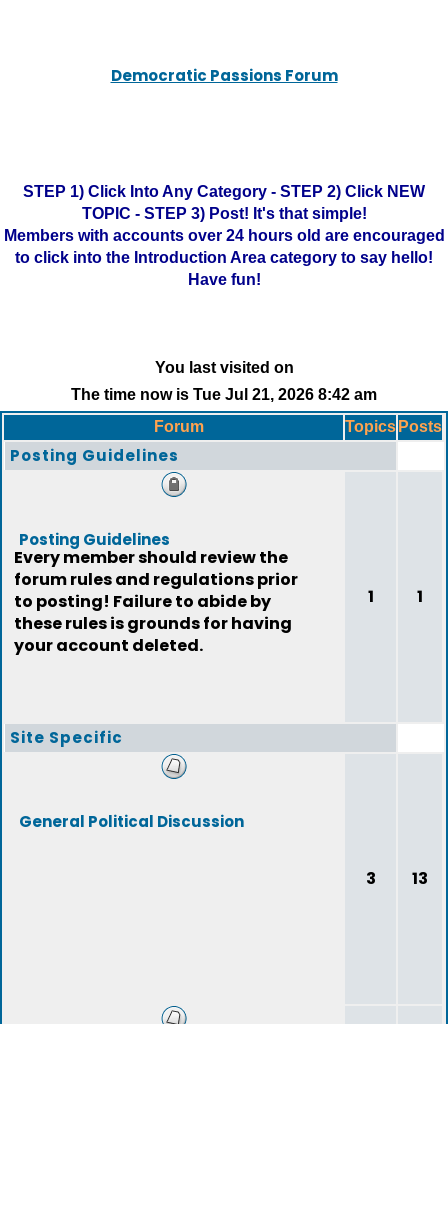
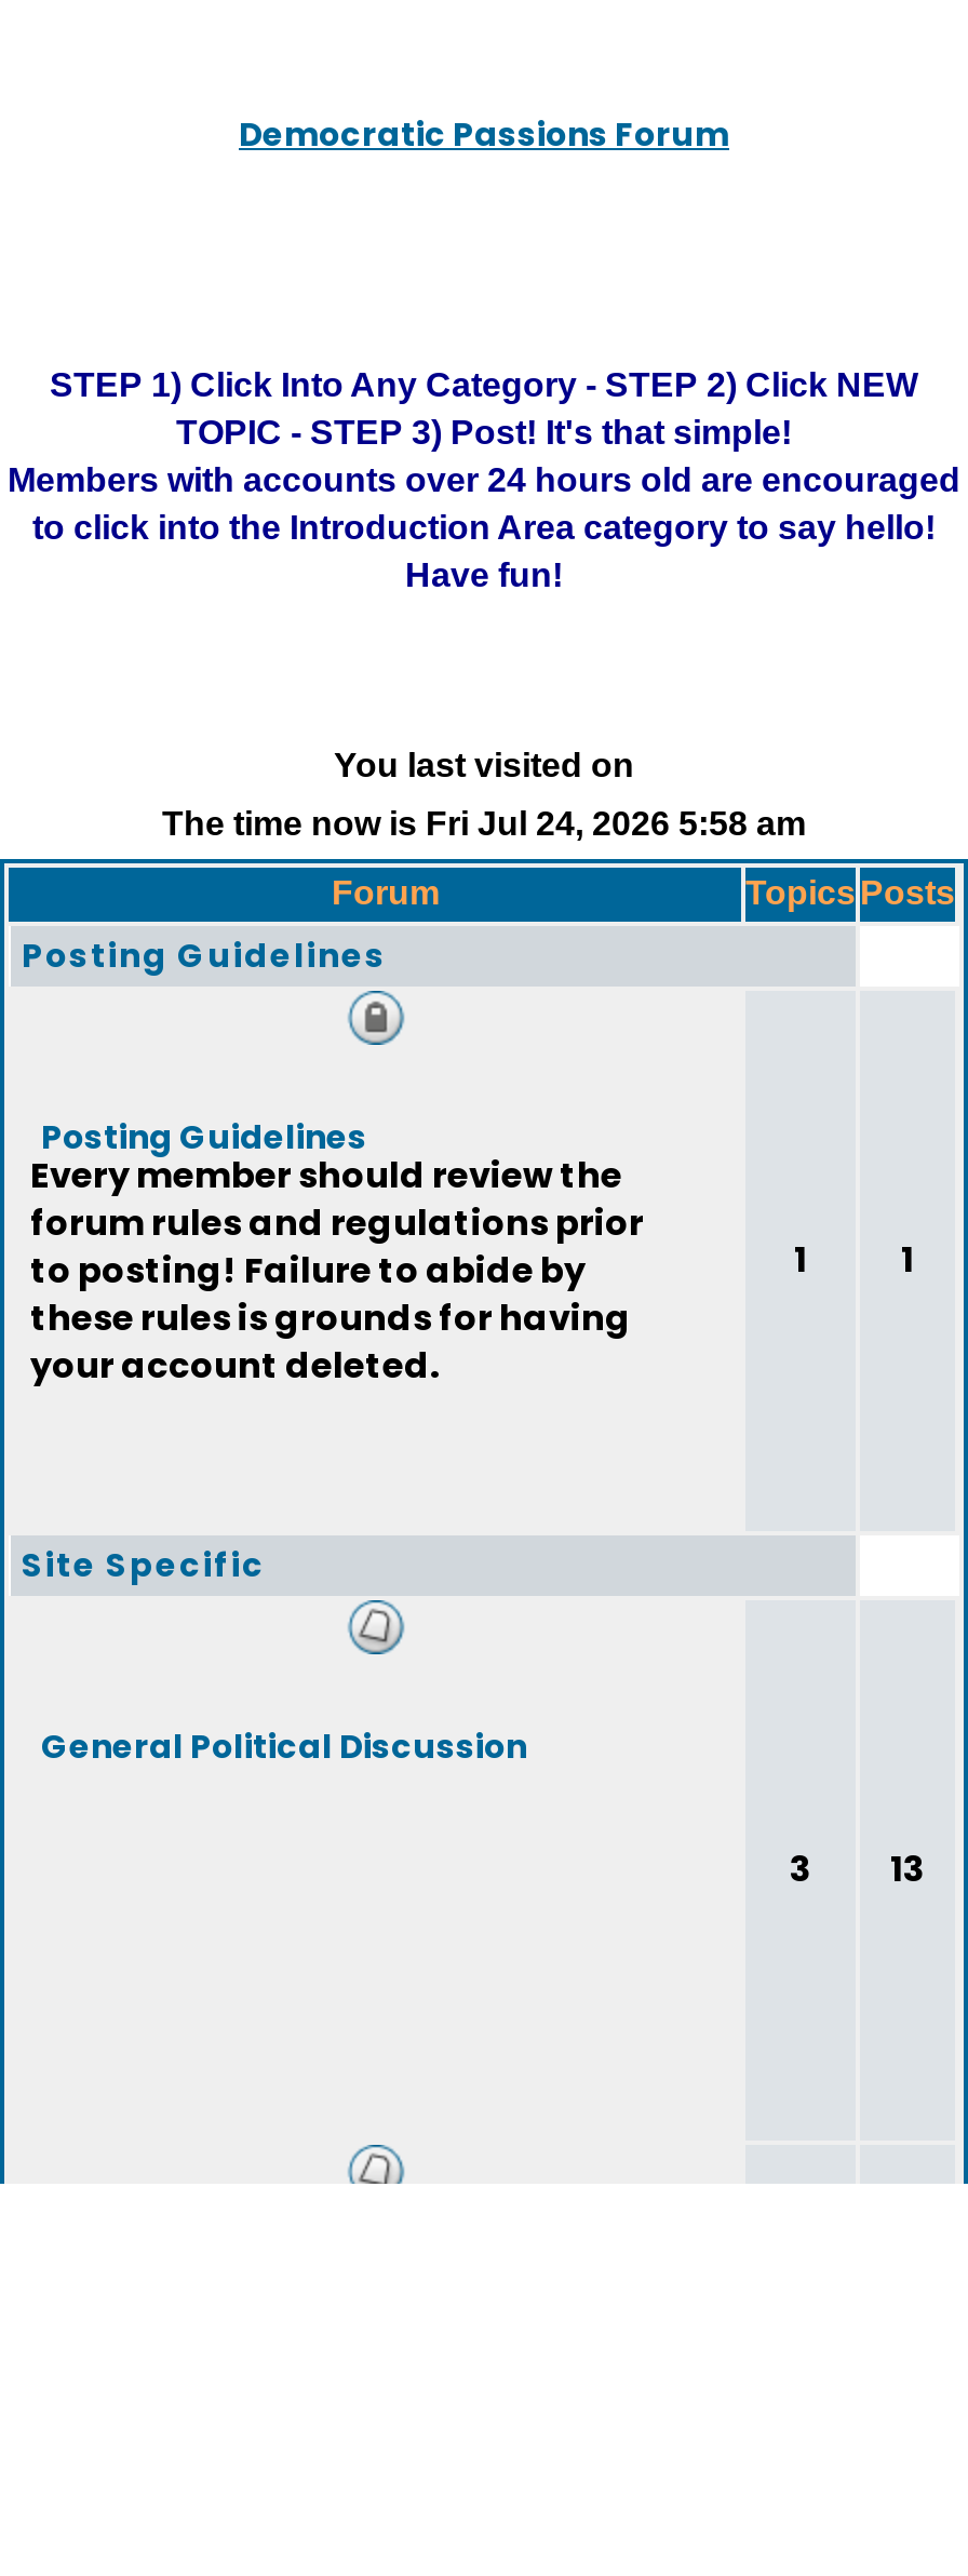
- The time now is Tue Jul 21, 2026 8:42 am
+ The time now is Fri Jul 24, 2026 5:58 am
